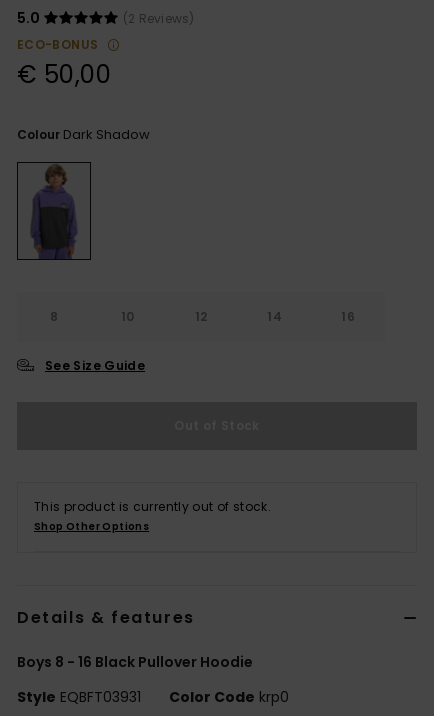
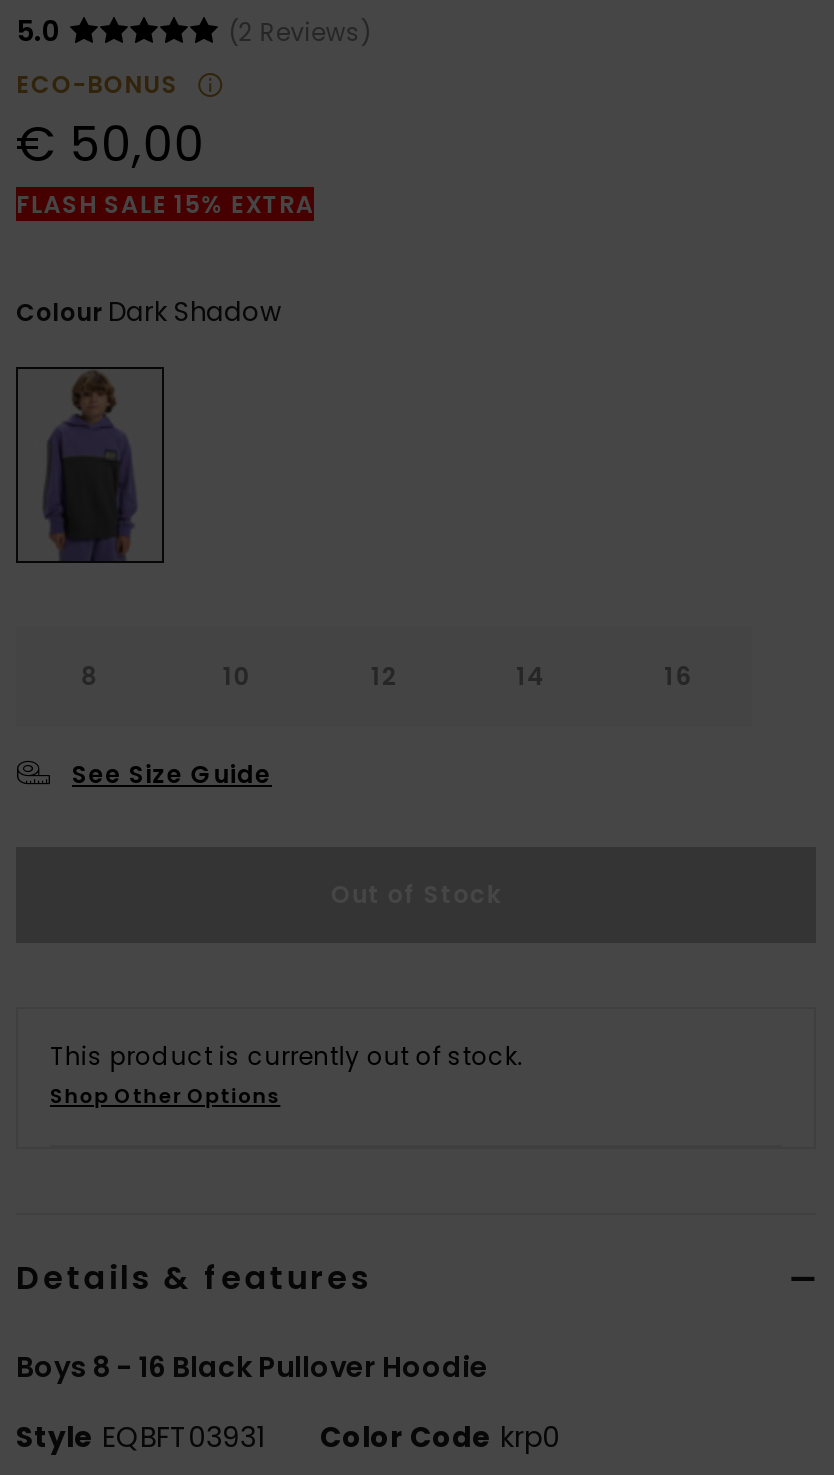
+ FLASH SALE 15% EXTRA
